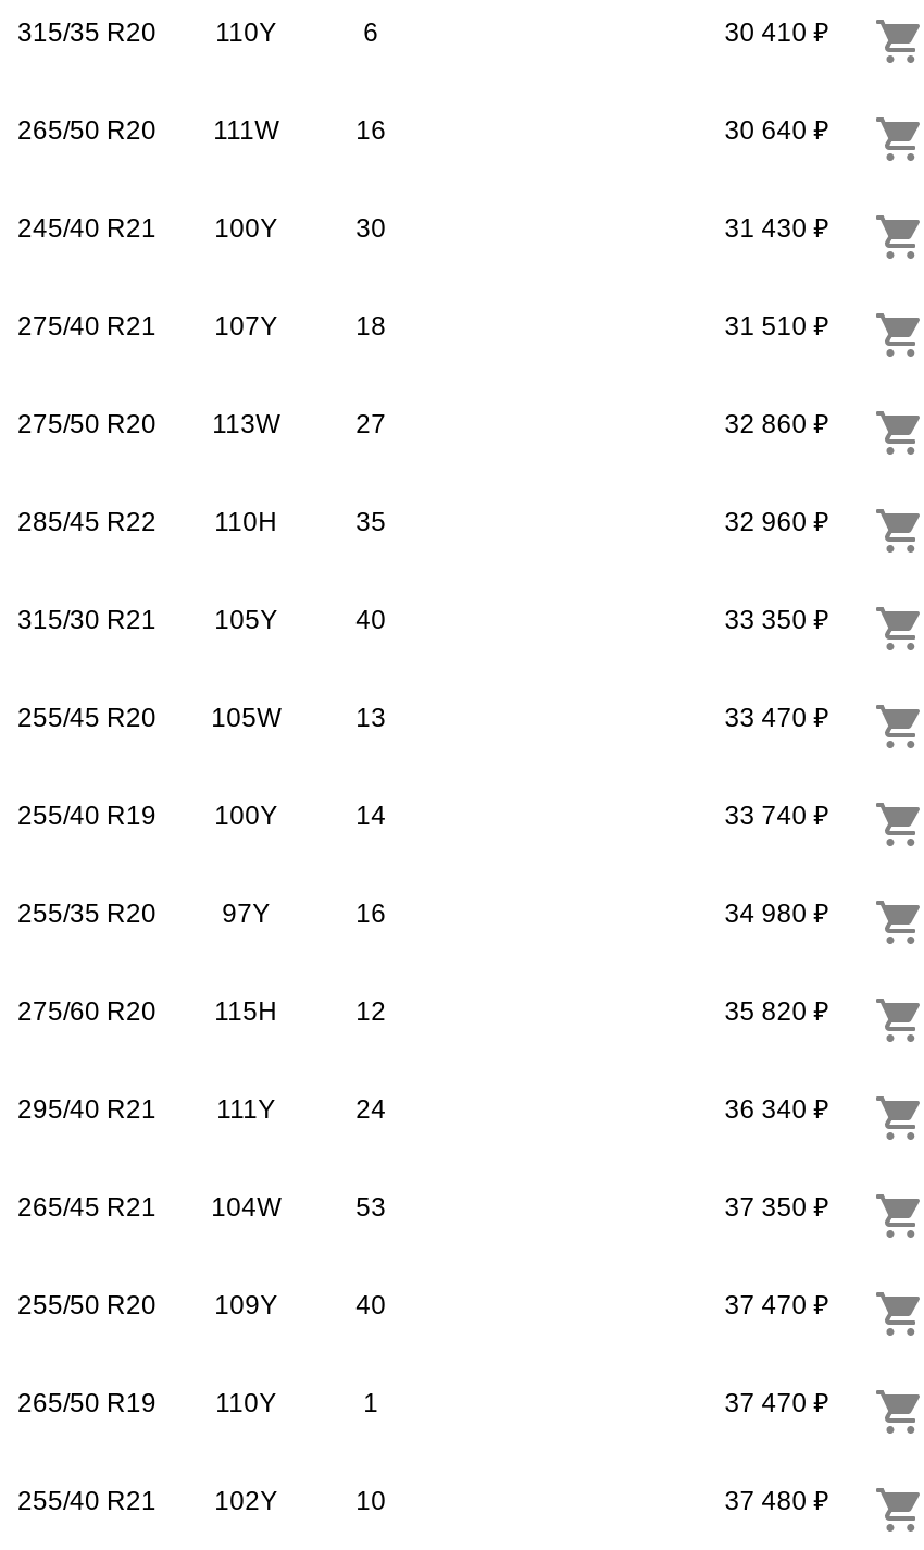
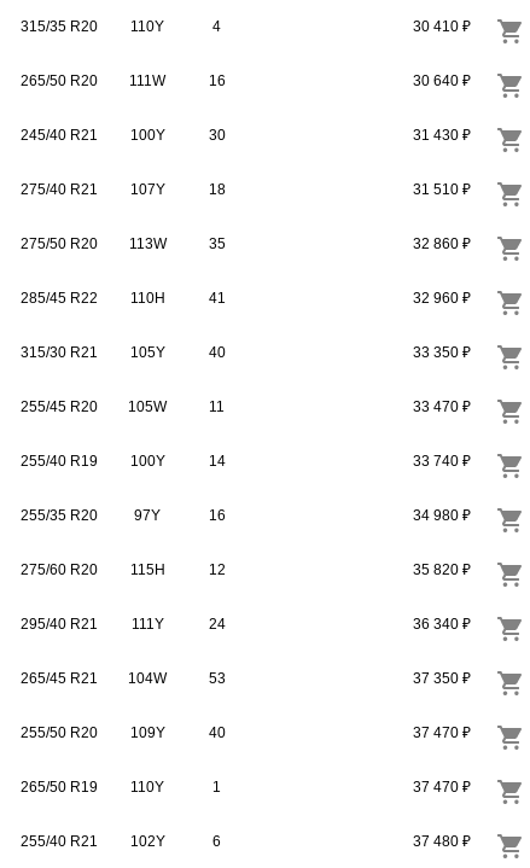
- 6
+ 4

- 27
+ 35

- 35
+ 41

- 13
+ 11

- 10
+ 6
